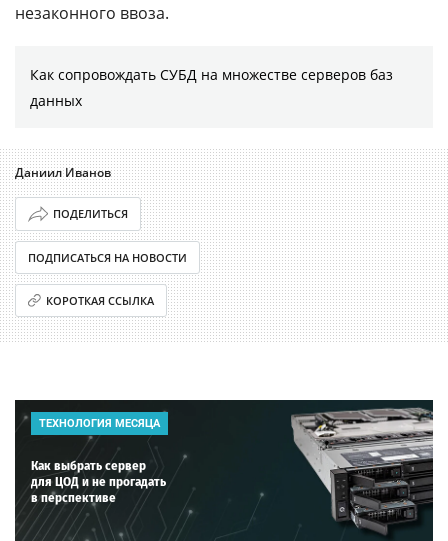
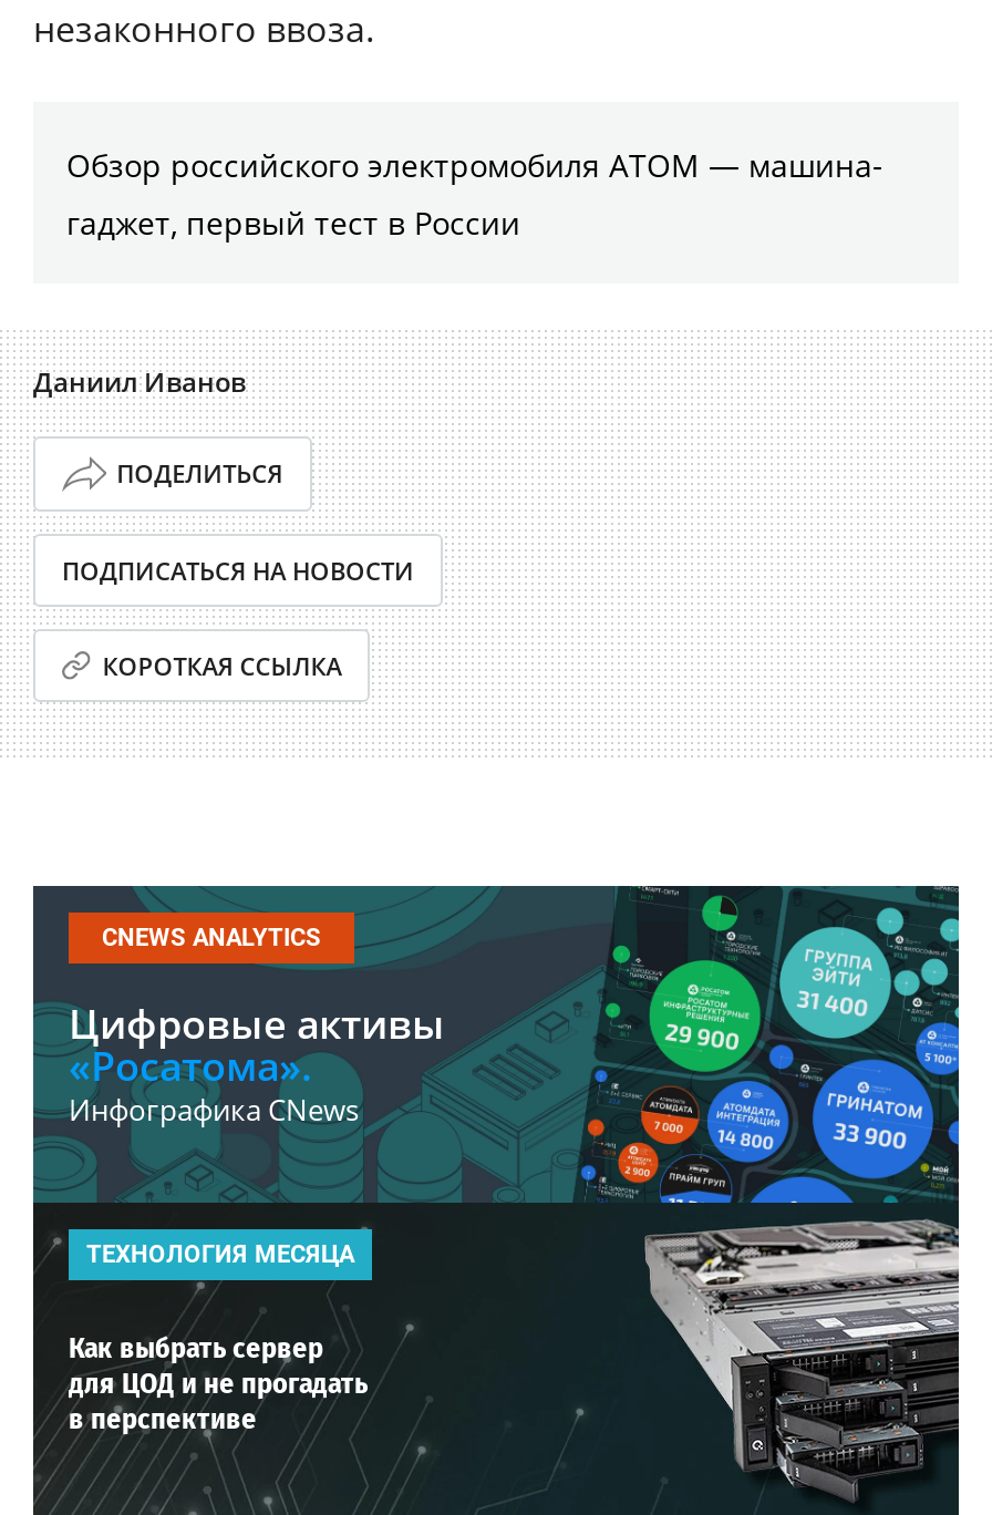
- Как сопровождать СУБД на множестве серверов баз
- данных
+ Обзор российского электромобиля АТОМ — машина-
+ гаджет, первый тест в России

+ [image]
+ CNEWS ANALYTICS
+ Цифровые активы
+ «Росатома».
+ Инфографика CNews
